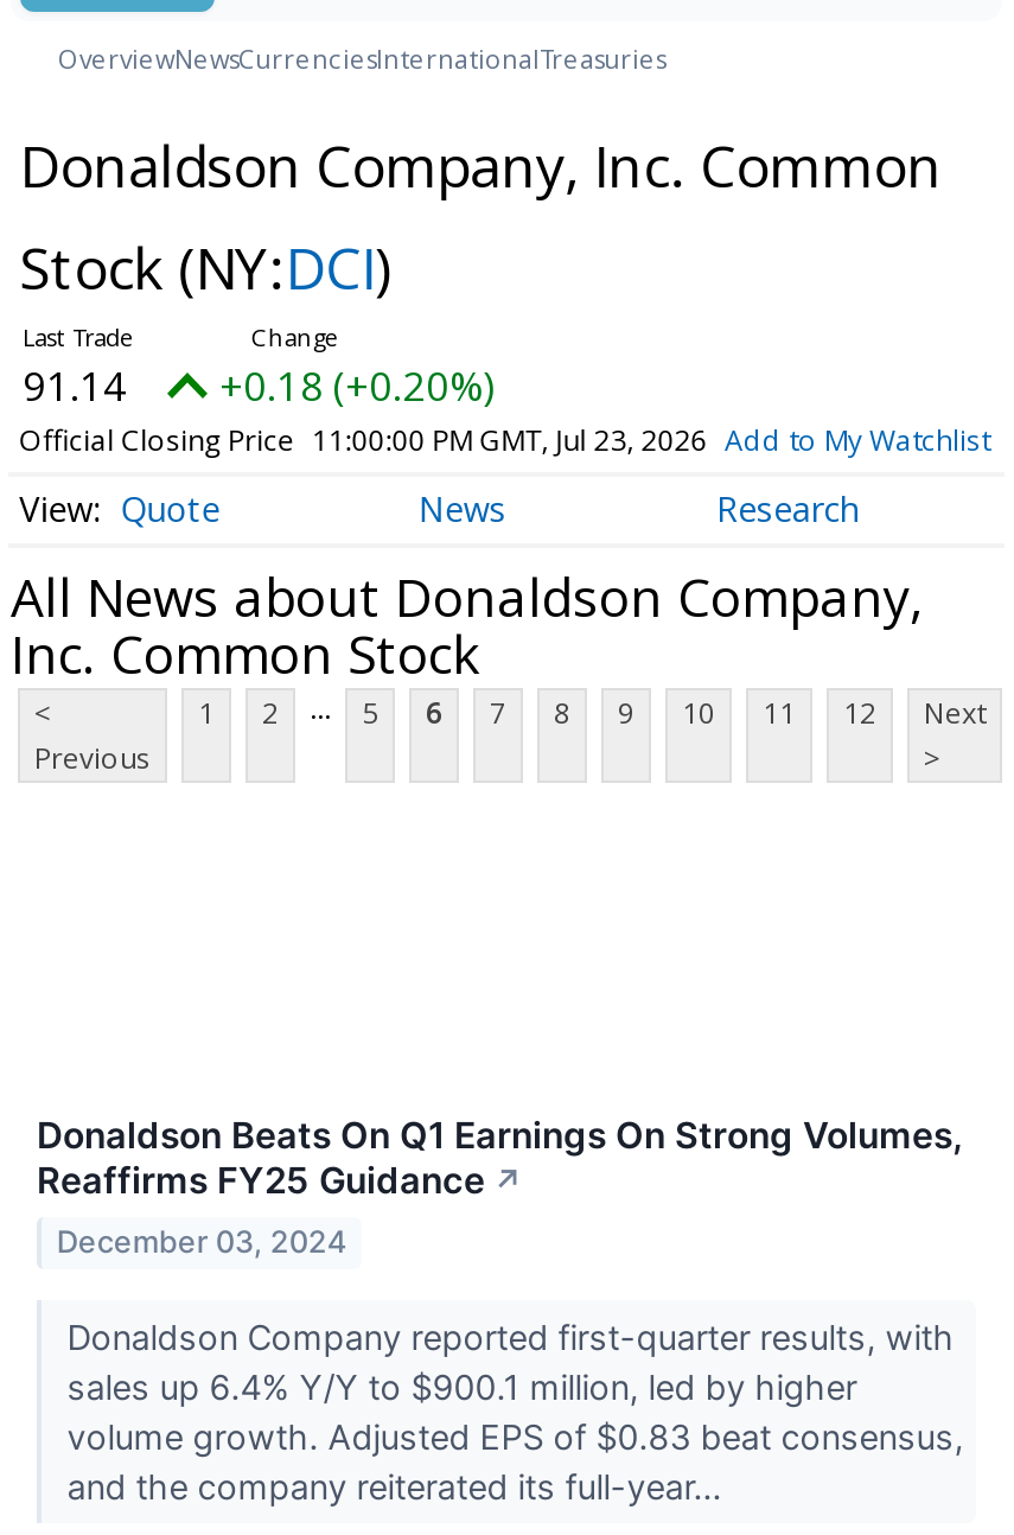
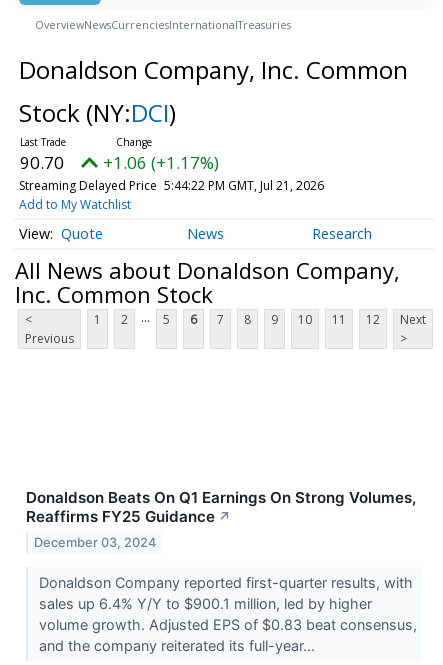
- 91.14
- +0.18 (+0.20%)
- Official Closing Price 11:00:00 PM GMT, Jul 23, 2026 Add to My Watchlist
+ 90.70
+ +1.06 (+1.17%)
+ Streaming Delayed Price 5:44:22 PM GMT, Jul 21, 2026
+ Add to My Watchlist
